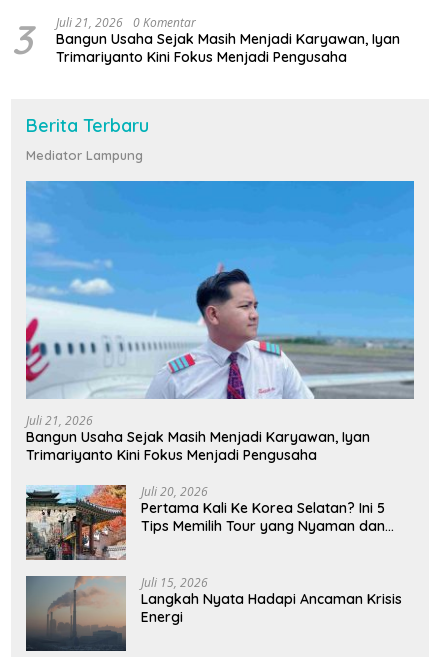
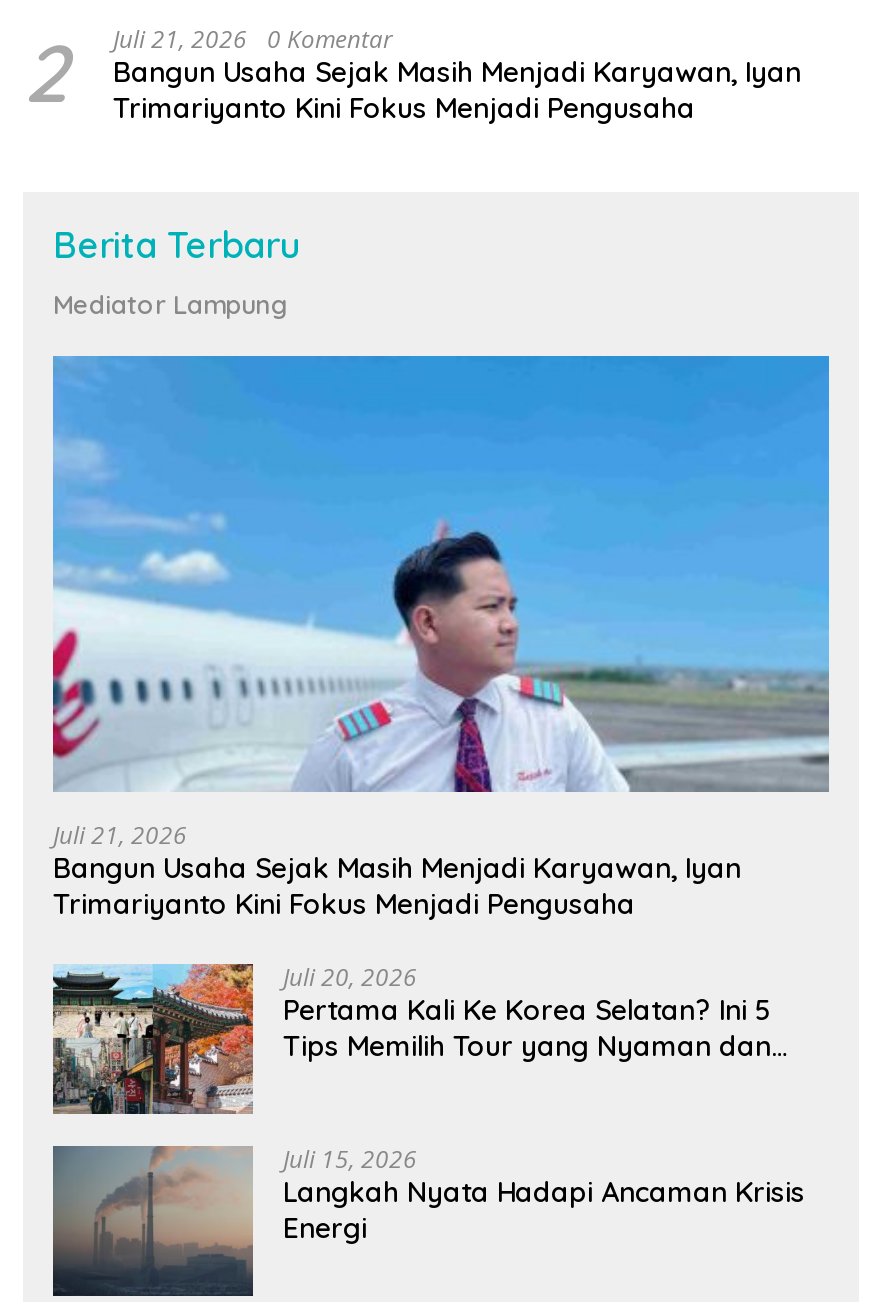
- 3 Juli 21, 2026 0 Komentar Bangun Usaha Sejak Masih Menjadi Karyawan, Iyan Trimariyanto Kini Fokus Menjadi Pengusaha
+ 2 Juli 21, 2026 0 Komentar Bangun Usaha Sejak Masih Menjadi Karyawan, Iyan Trimariyanto Kini Fokus Menjadi Pengusaha
